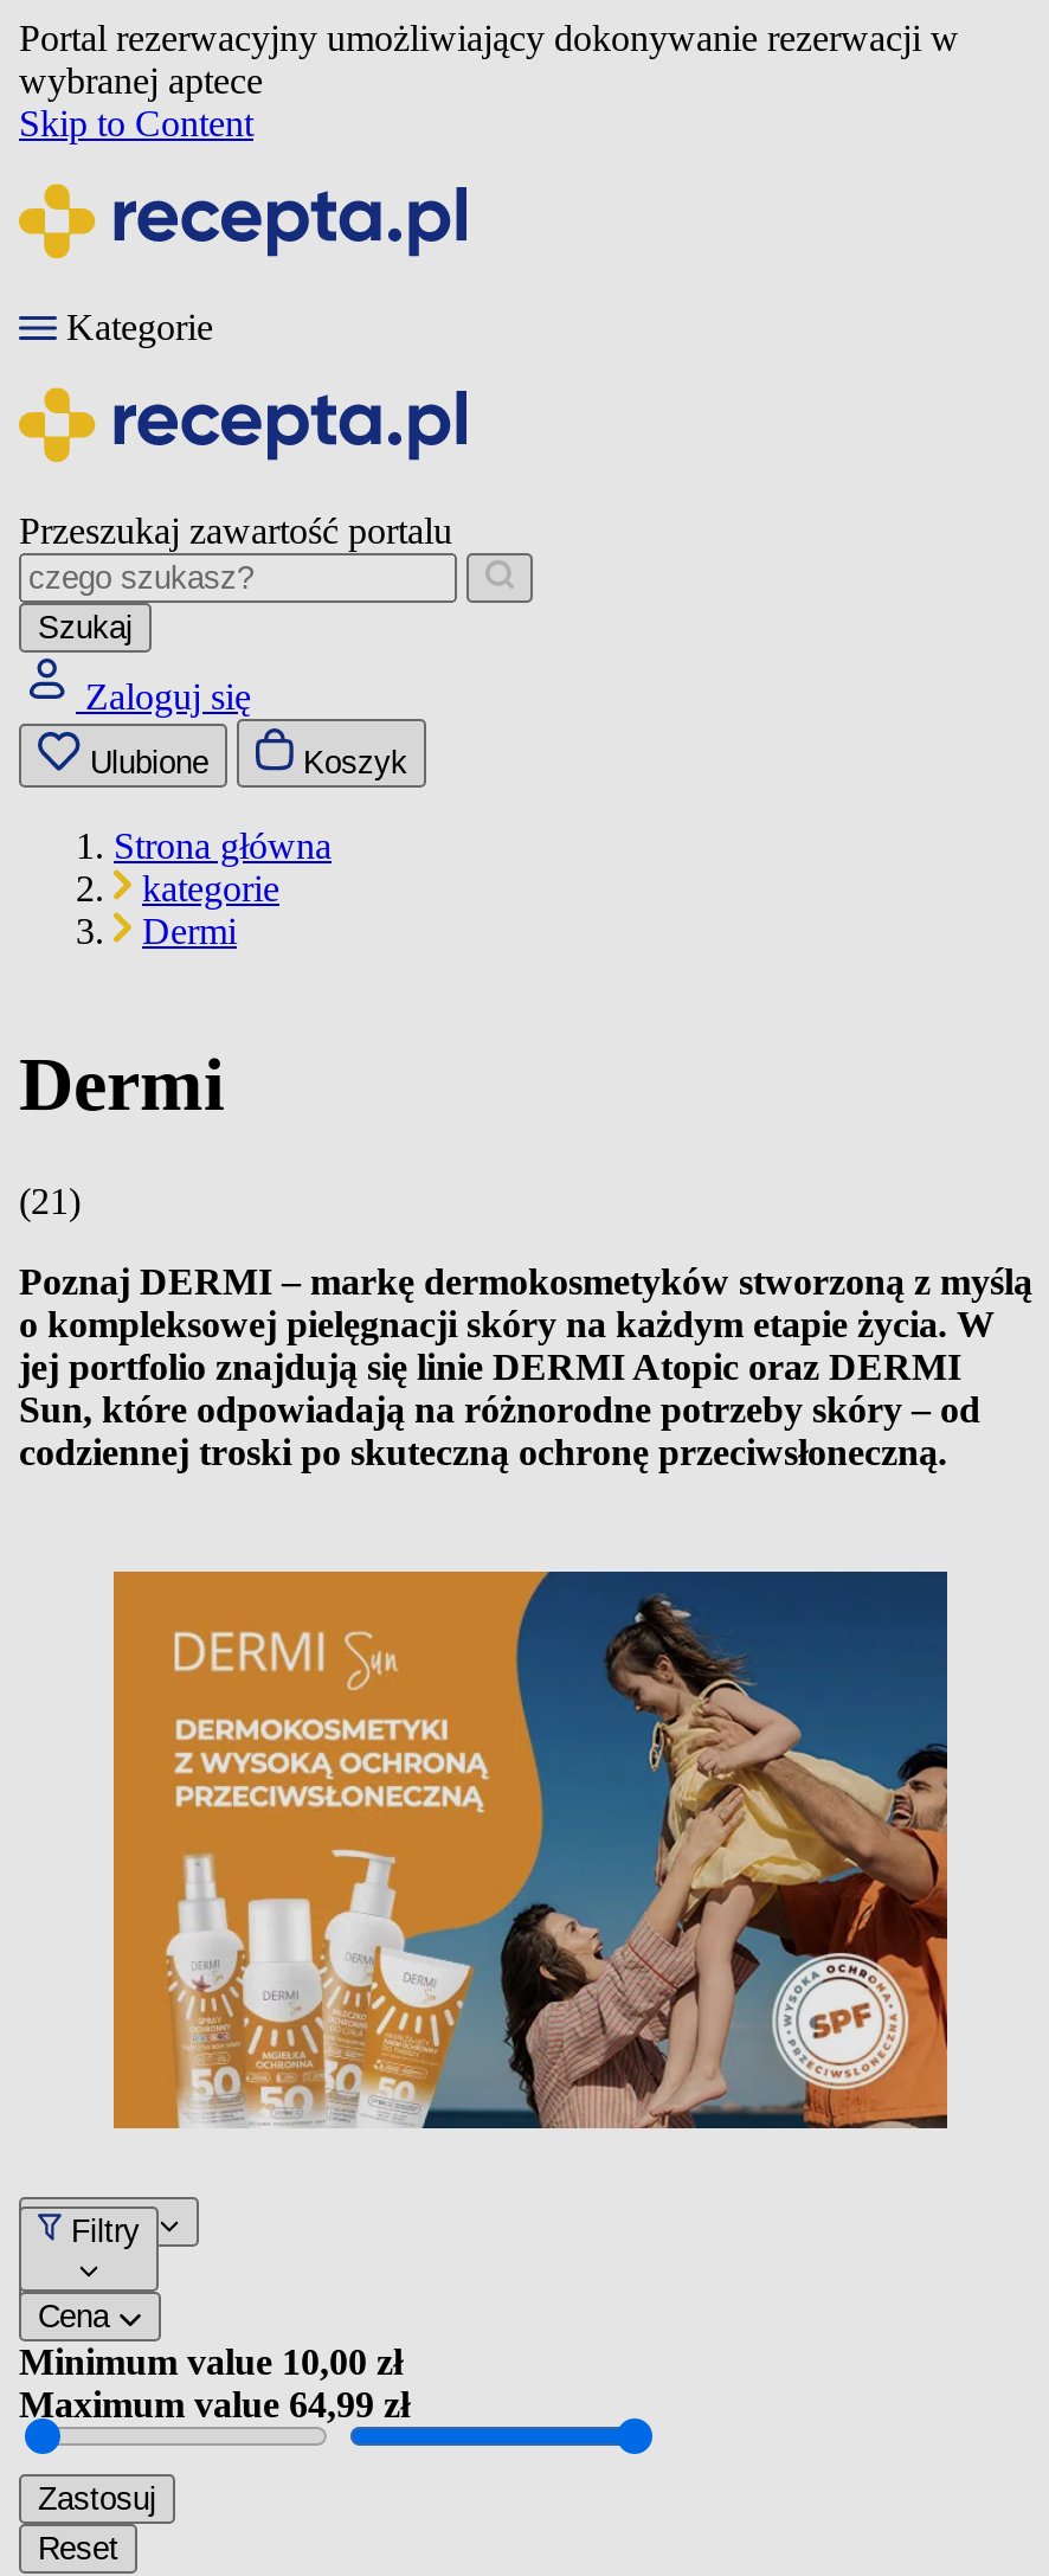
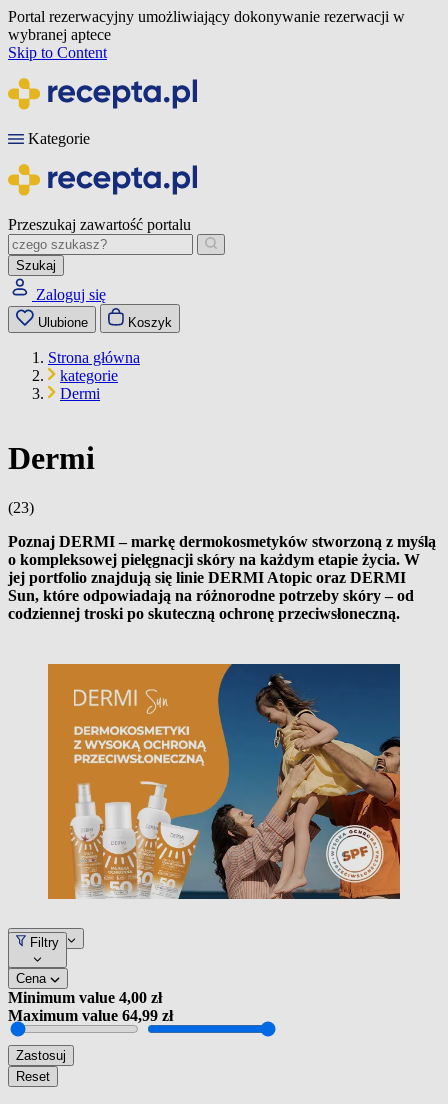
- (21)
+ (23)

- Minimum value 10,00 zł
+ Minimum value 4,00 zł
